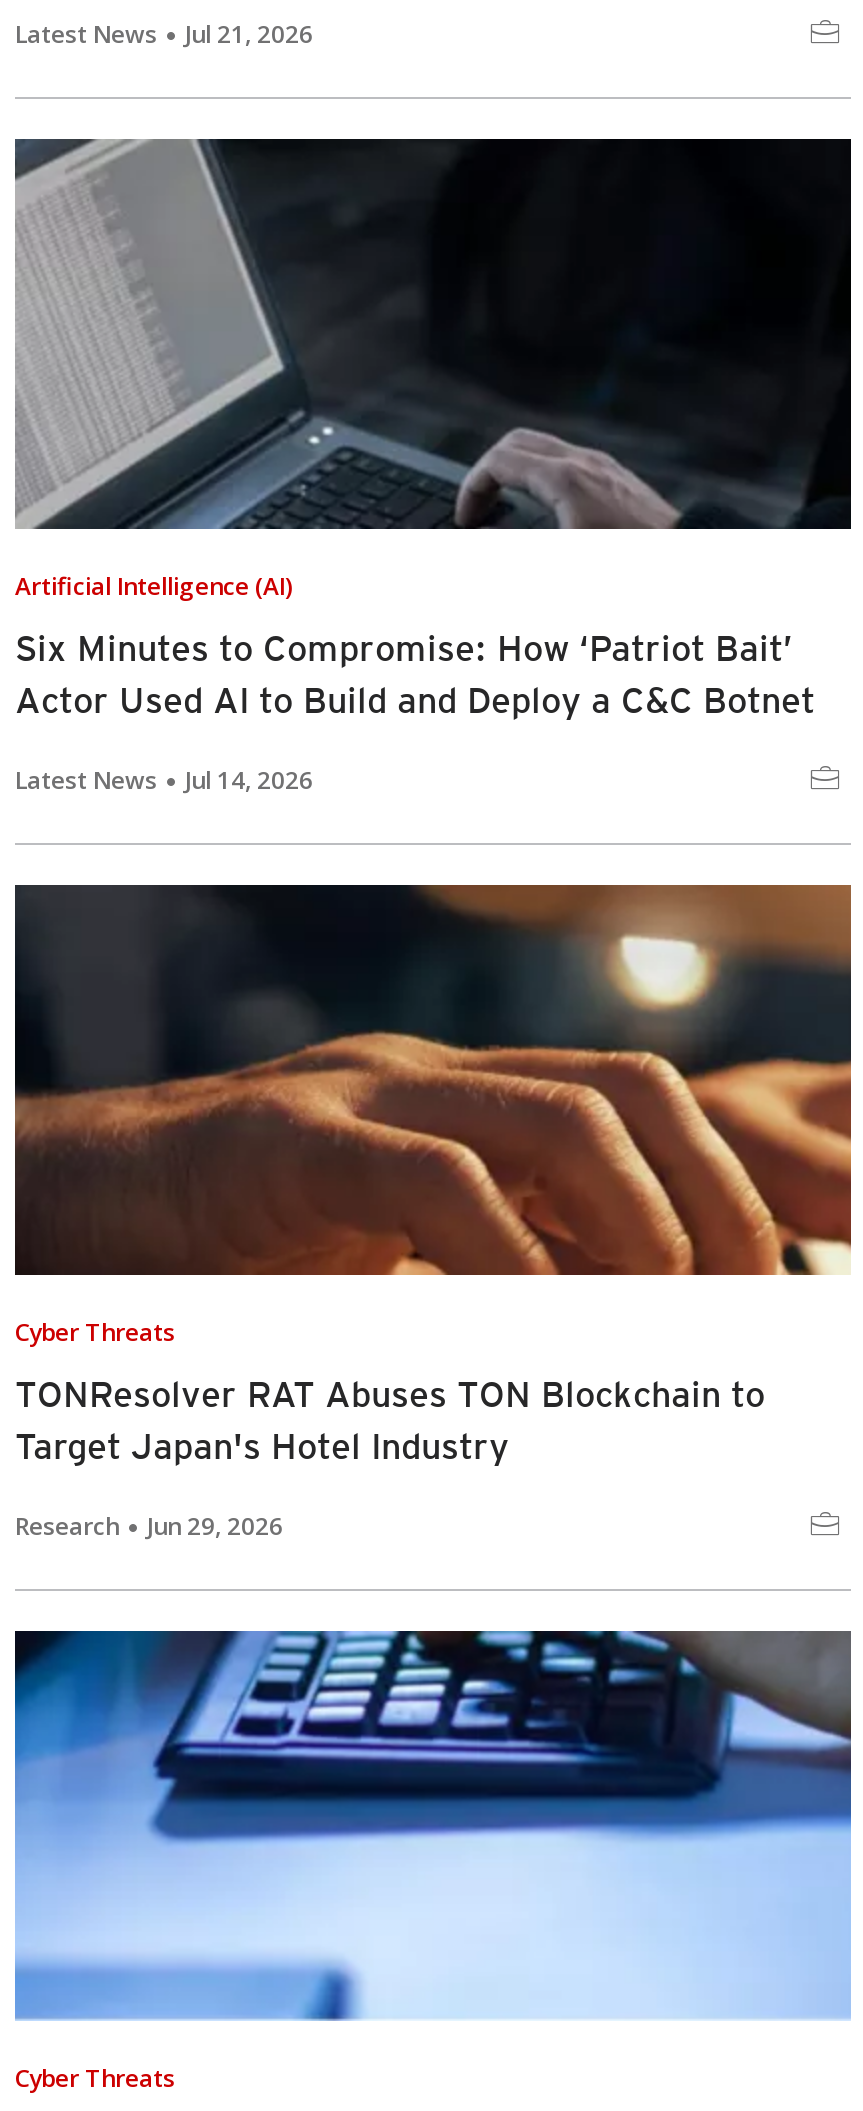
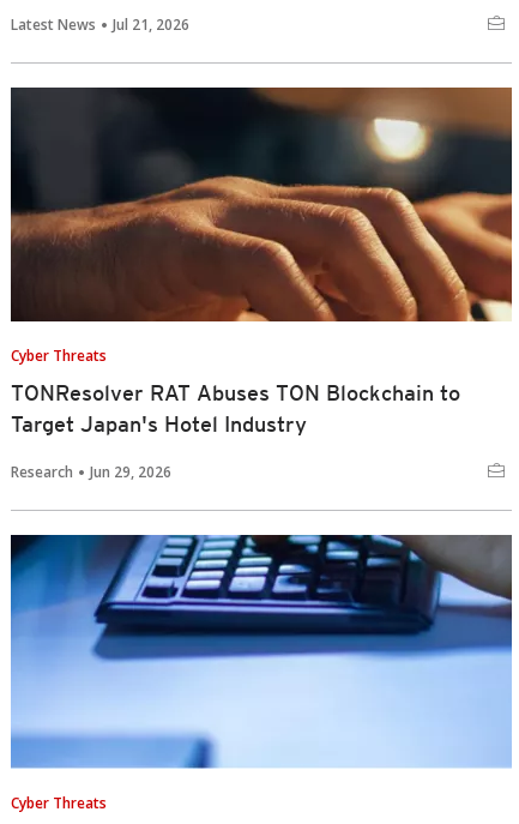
- [image]
- Artificial Intelligence (AI)
- Six Minutes to Compromise: How ‘Patriot Bait’
- Actor Used AI to Build and Deploy a C&C Botnet
- Latest News
- Jul 14, 2026
